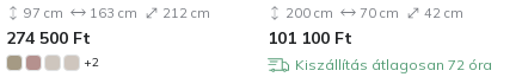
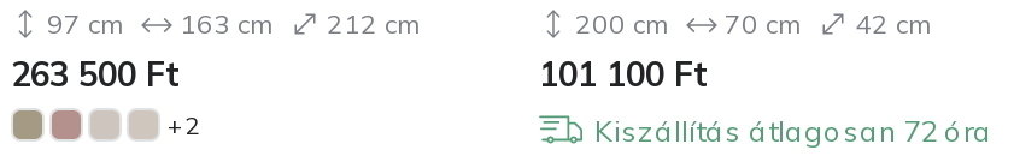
- 274 500 Ft
+ 263 500 Ft
